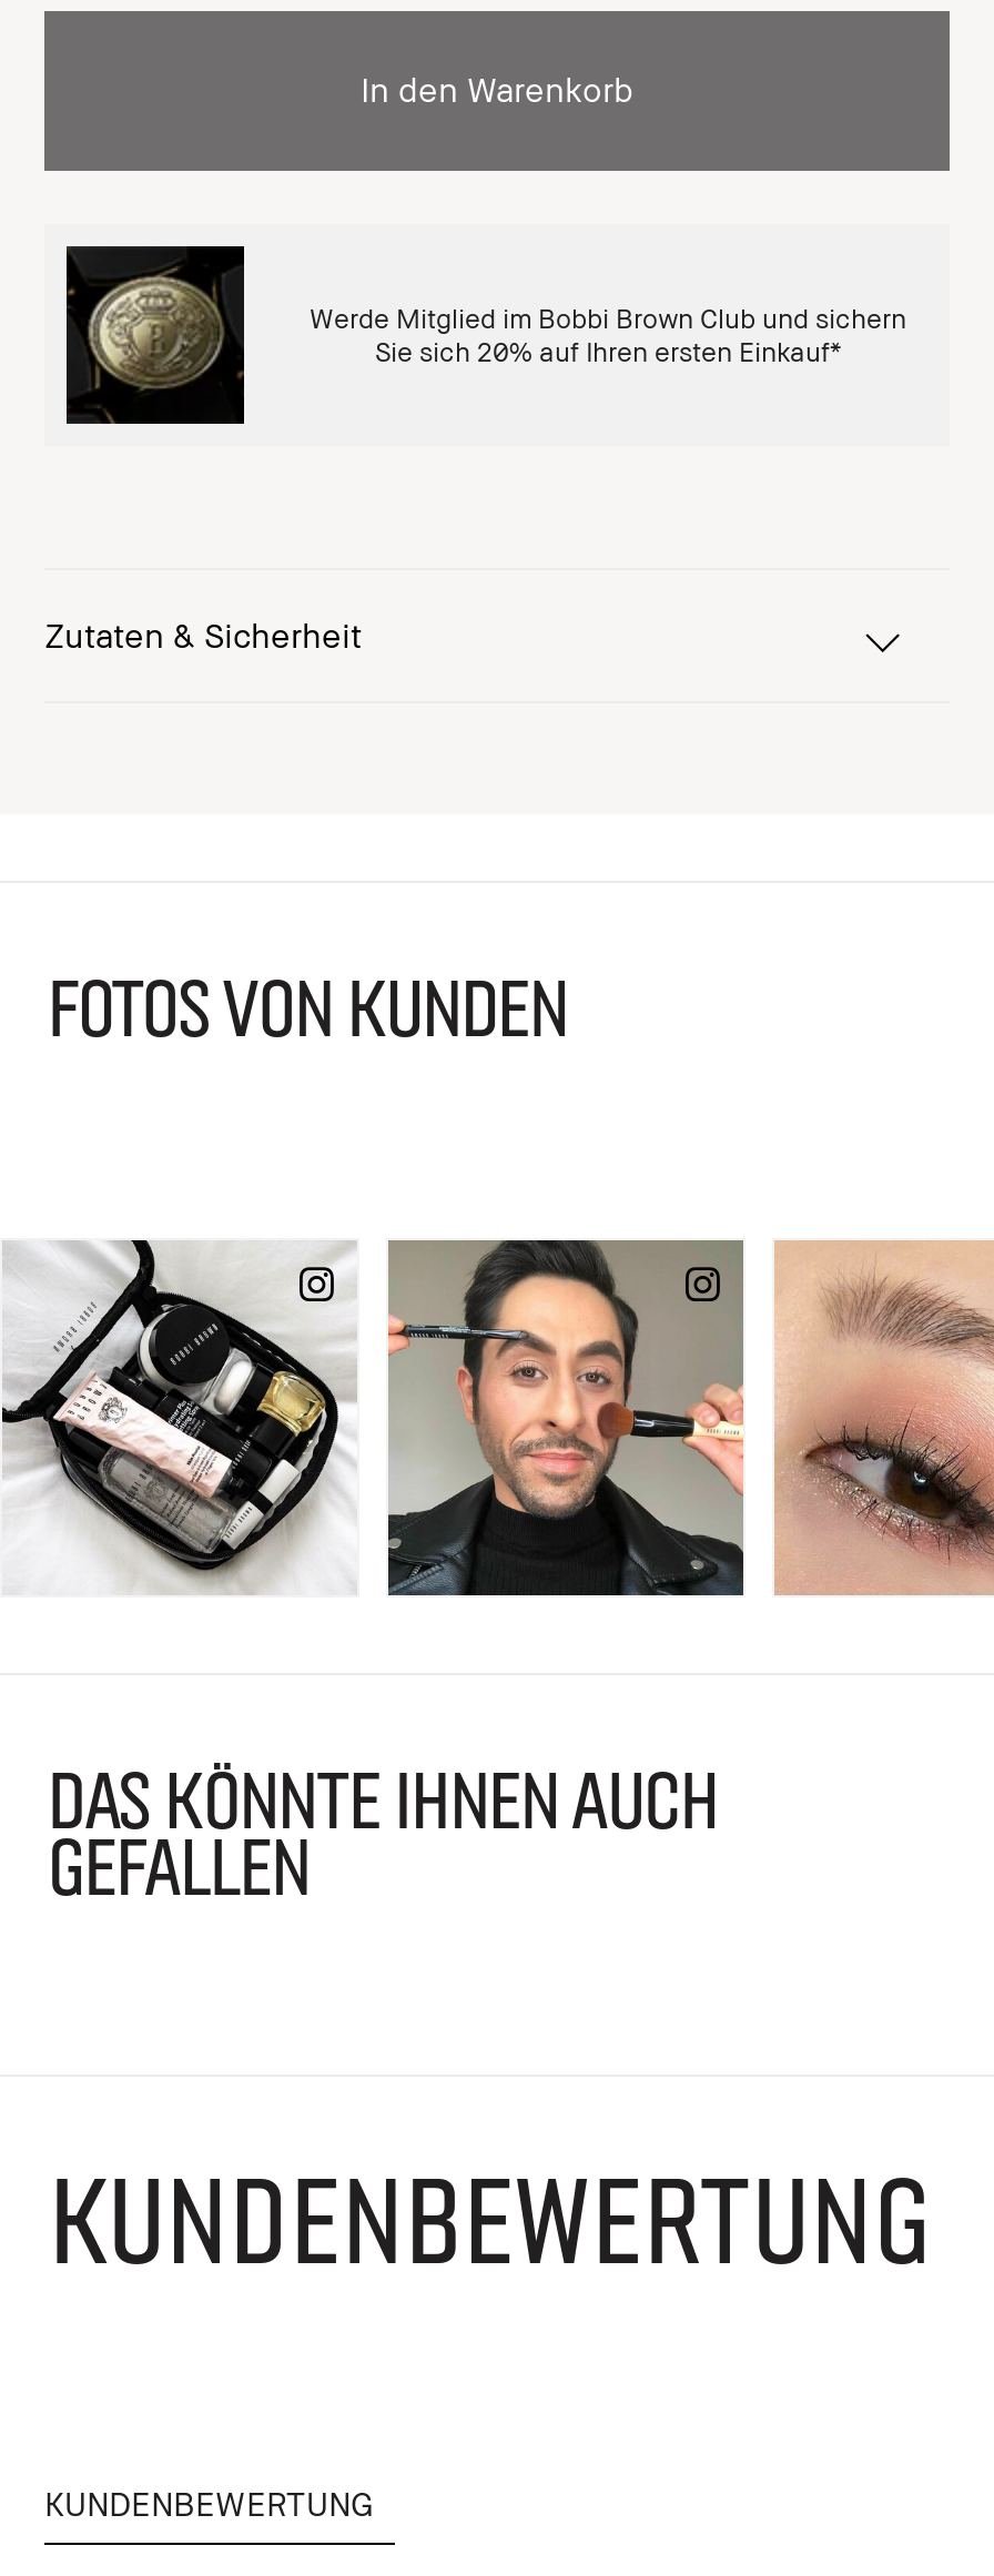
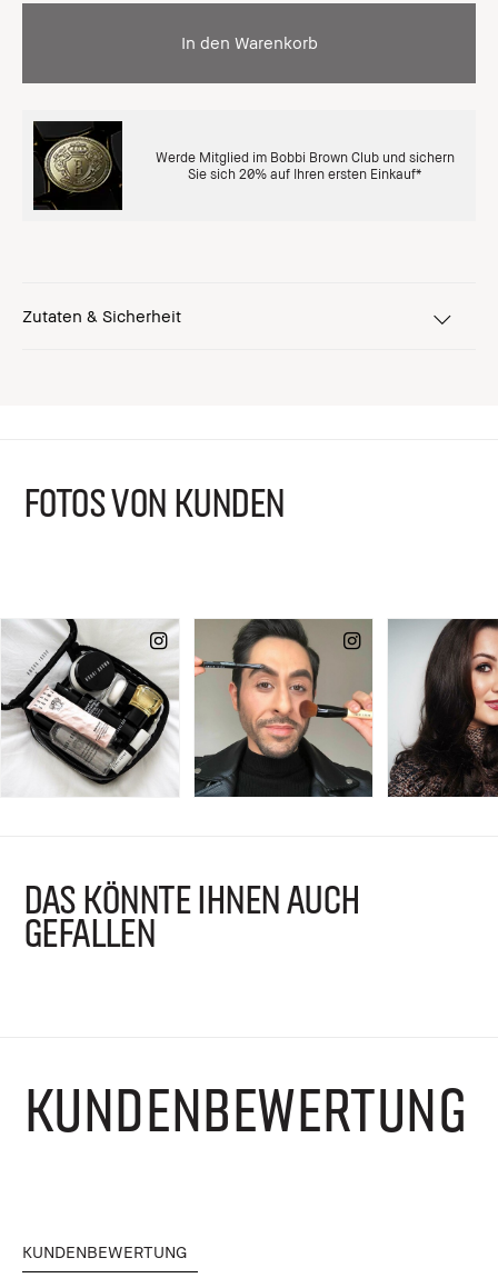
- [image]
+ [image]
